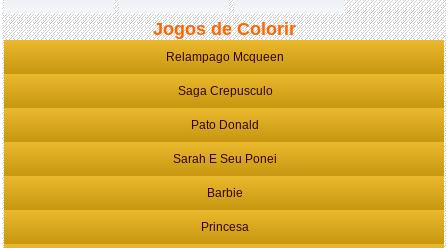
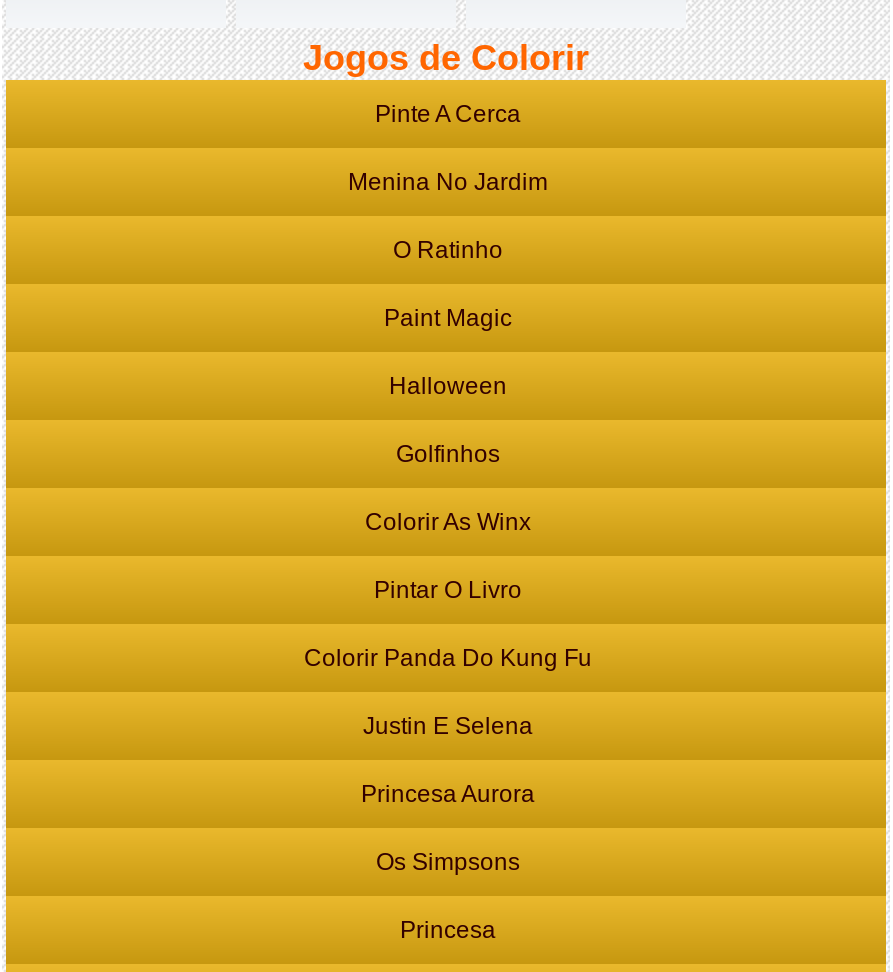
- Relampago Mcqueen
- Saga Crepusculo
- Pato Donald
- Sarah E Seu Ponei
- Barbie
+ Pinte A Cerca
+ Menina No Jardim
+ O Ratinho
+ Paint Magic
+ Halloween
+ Golfinhos
+ Colorir As Winx
+ Pintar O Livro
+ Colorir Panda Do Kung Fu
+ Justin E Selena
+ Princesa Aurora
+ Os Simpsons
